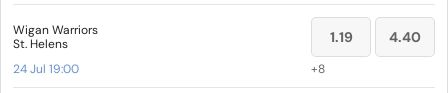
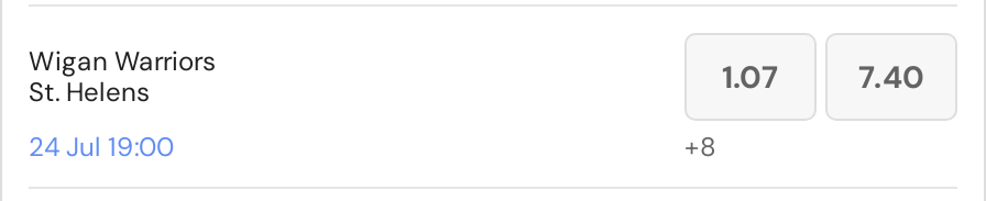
- 1.19
+ 1.07

- 4.40
+ 7.40
